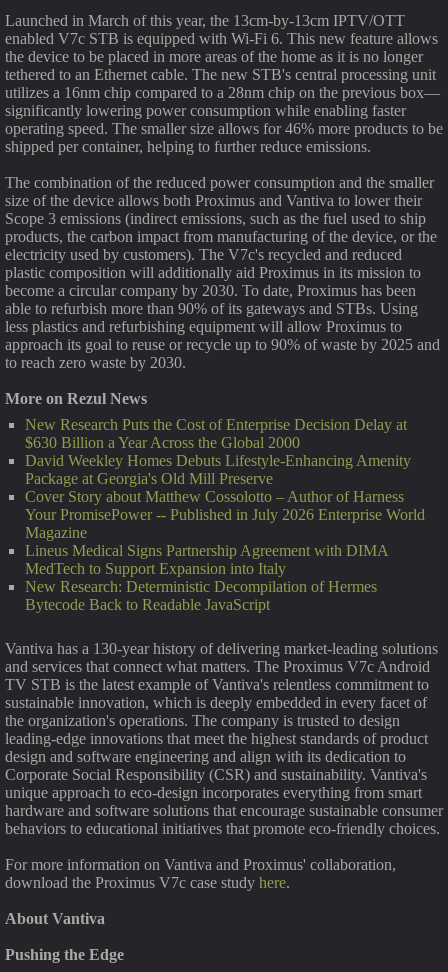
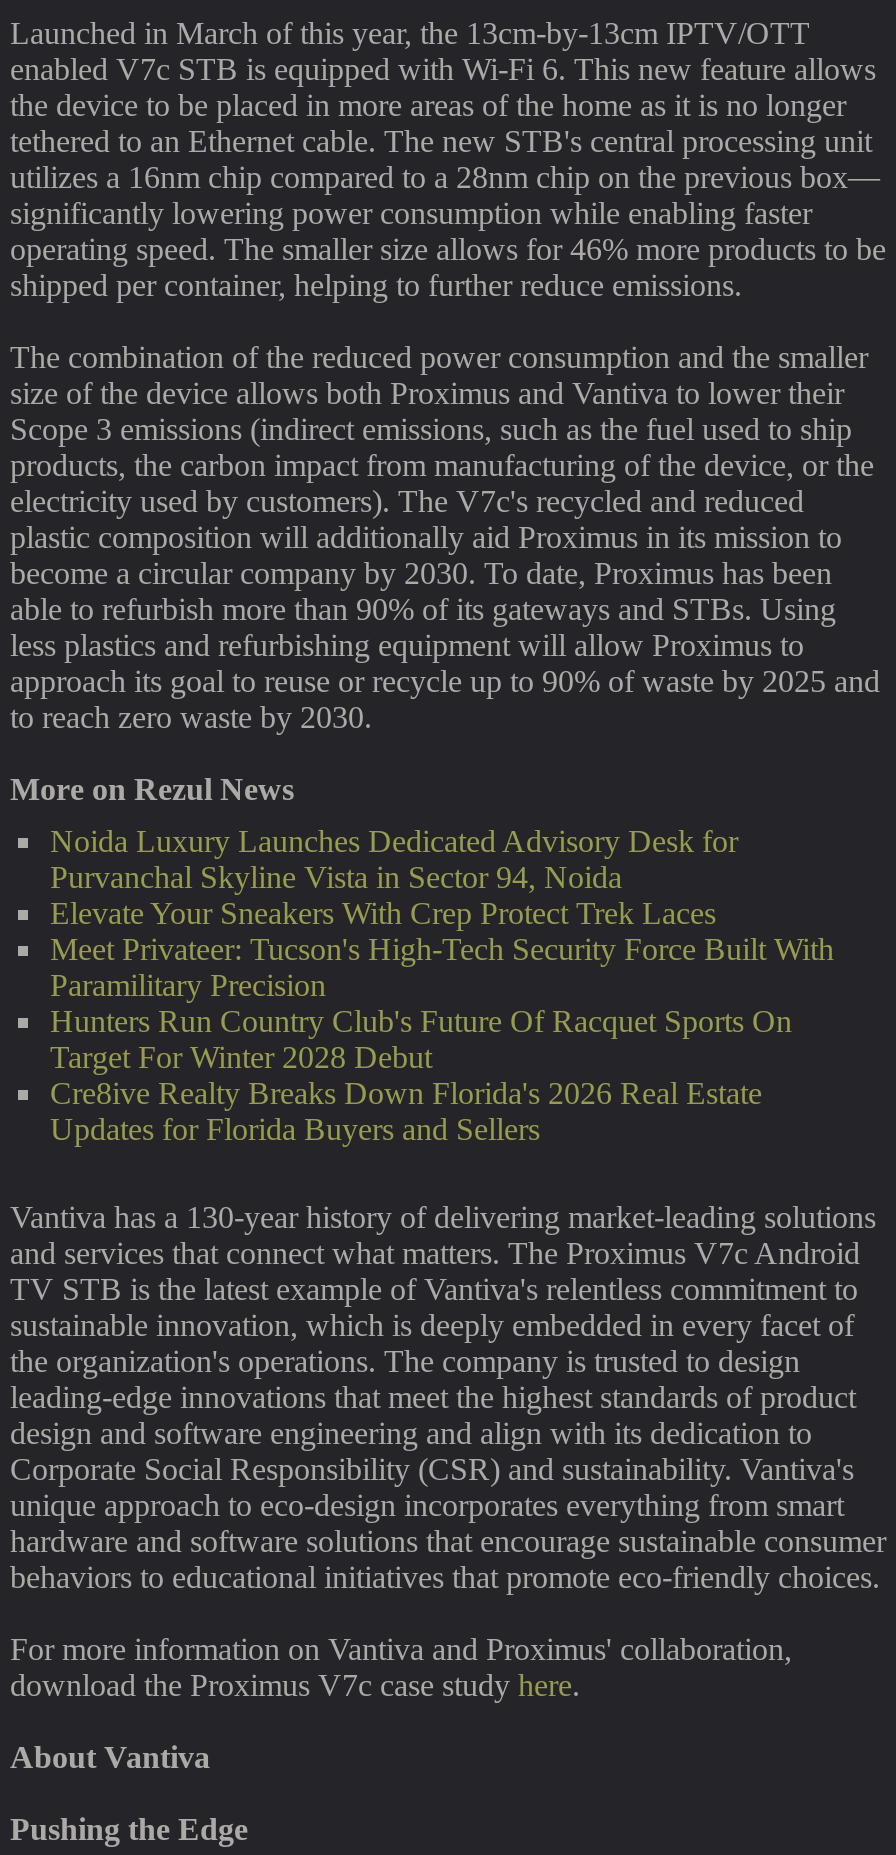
- New Research Puts the Cost of Enterprise Decision Delay at
- $630 Billion a Year Across the Global 2000
- David Weekley Homes Debuts Lifestyle-Enhancing Amenity
- Package at Georgia's Old Mill Preserve
- Cover Story about Matthew Cossolotto – Author of Harness
- Your PromisePower -- Published in July 2026 Enterprise World
- Magazine
- Lineus Medical Signs Partnership Agreement with DIMA
- MedTech to Support Expansion into Italy
- New Research: Deterministic Decompilation of Hermes
- Bytecode Back to Readable JavaScript
+ Noida Luxury Launches Dedicated Advisory Desk for
+ Purvanchal Skyline Vista in Sector 94, Noida
+ Elevate Your Sneakers With Crep Protect Trek Laces
+ Meet Privateer: Tucson's High-Tech Security Force Built With
+ Paramilitary Precision
+ Hunters Run Country Club's Future Of Racquet Sports On
+ Target For Winter 2028 Debut
+ Cre8ive Realty Breaks Down Florida's 2026 Real Estate
+ Updates for Florida Buyers and Sellers
